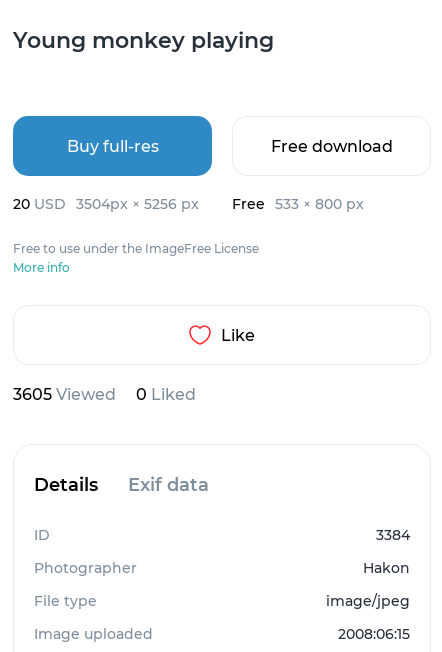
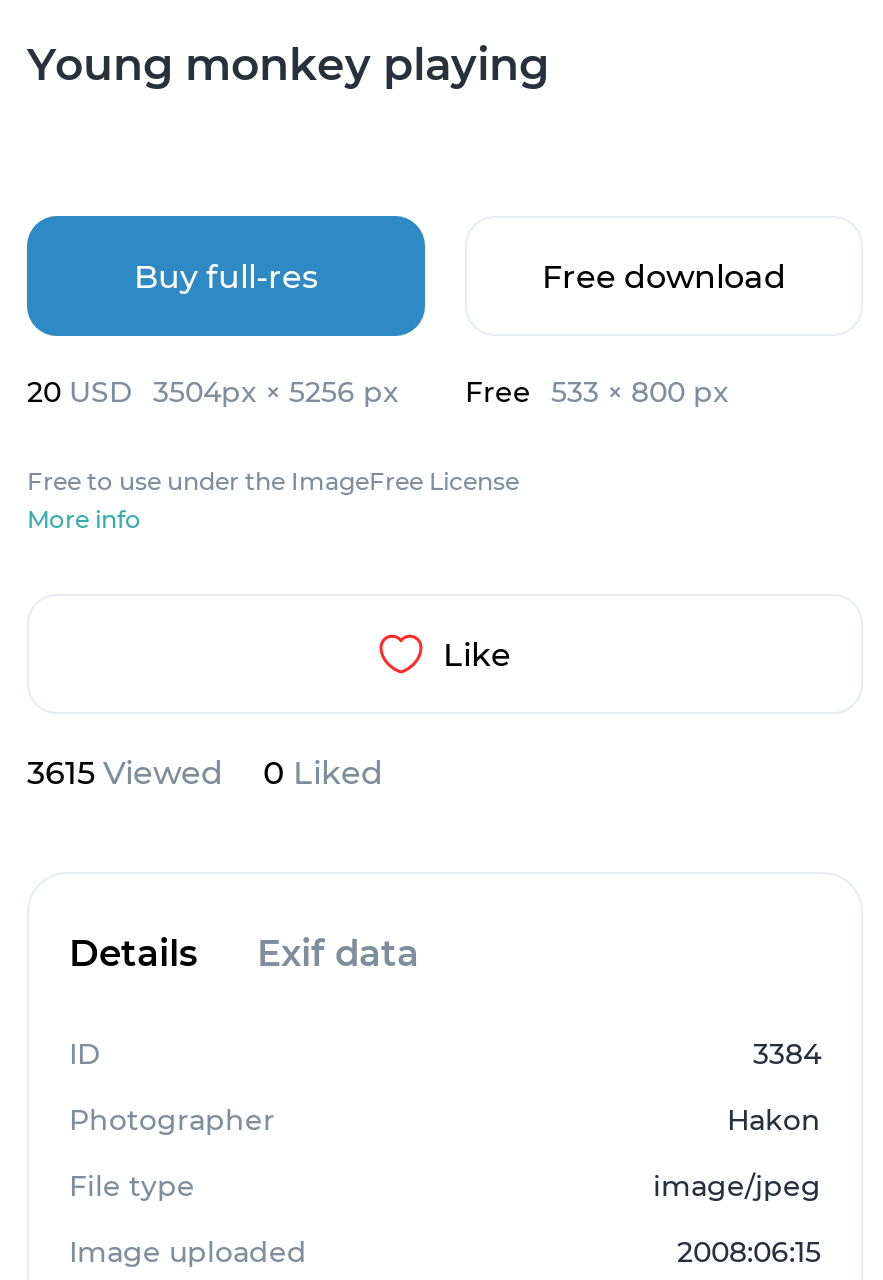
- 3605 Viewed
+ 3615 Viewed
